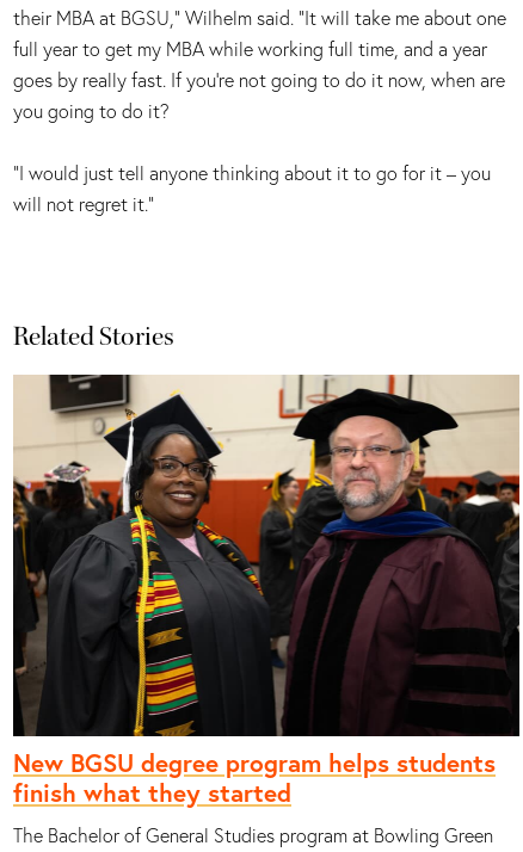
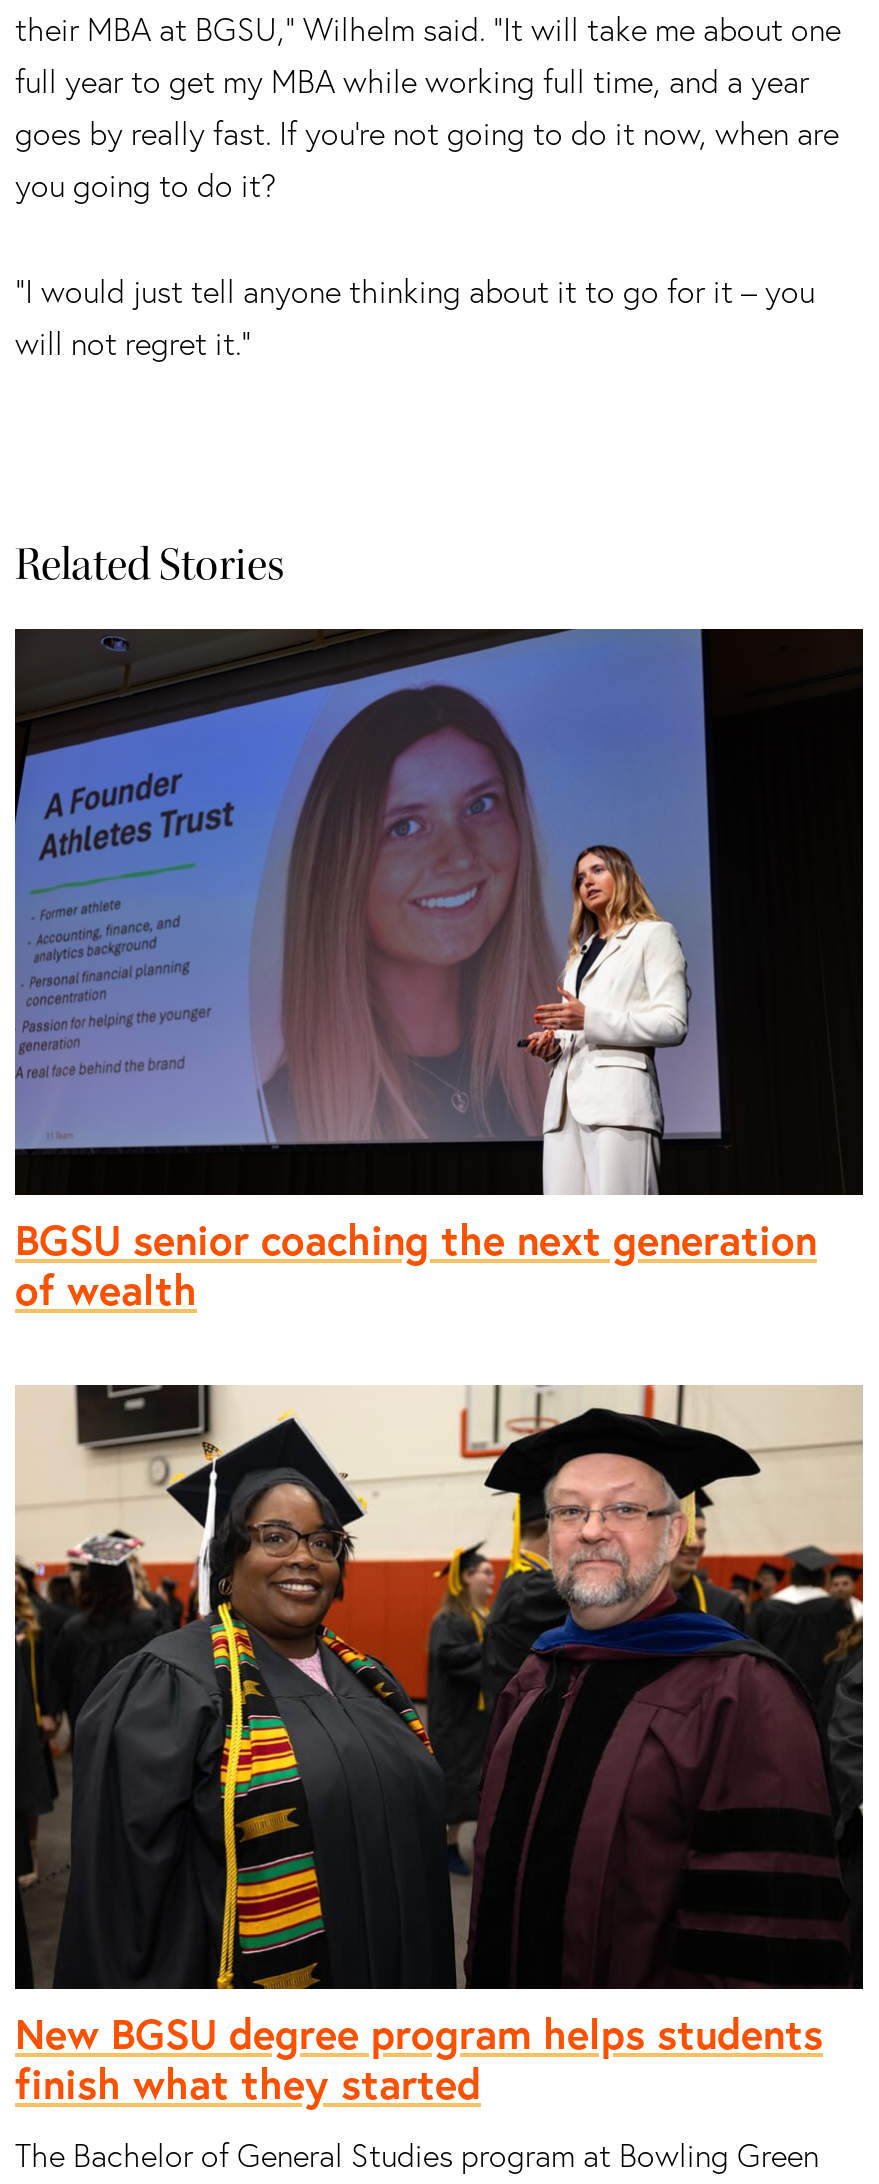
+ [image]
+ BGSU senior coaching the next generation
+ of wealth
